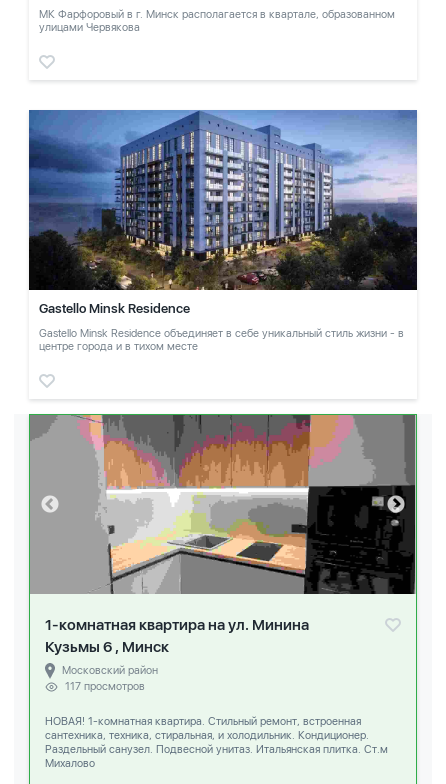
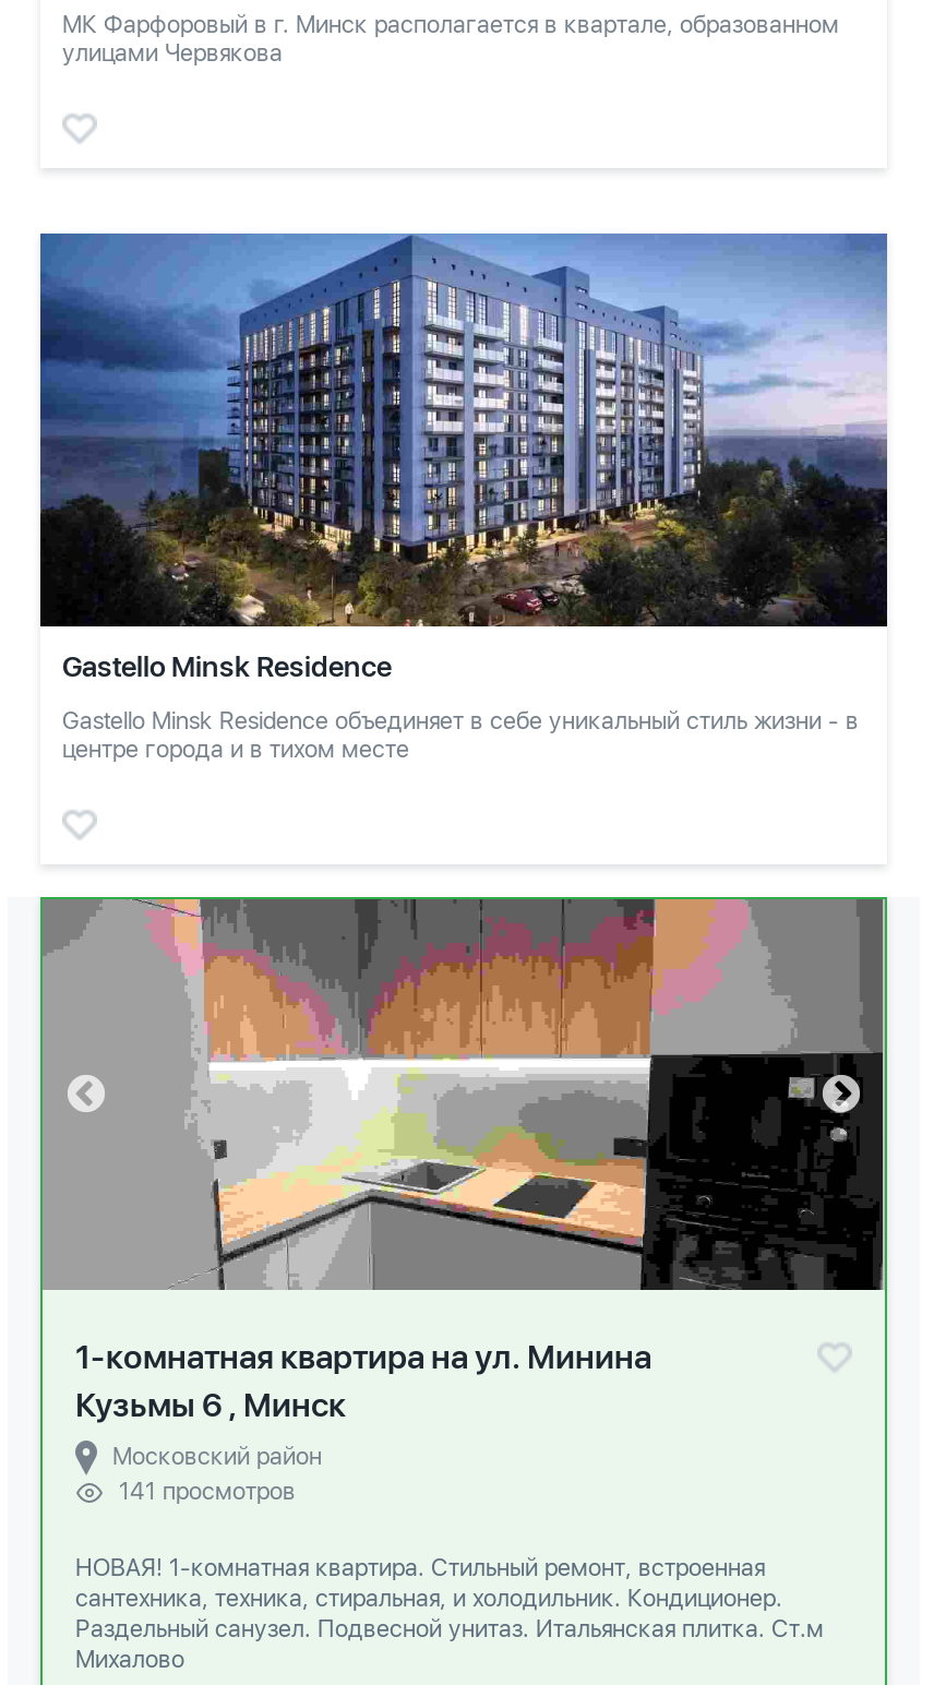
- 117 просмотров
+ 141 просмотров
